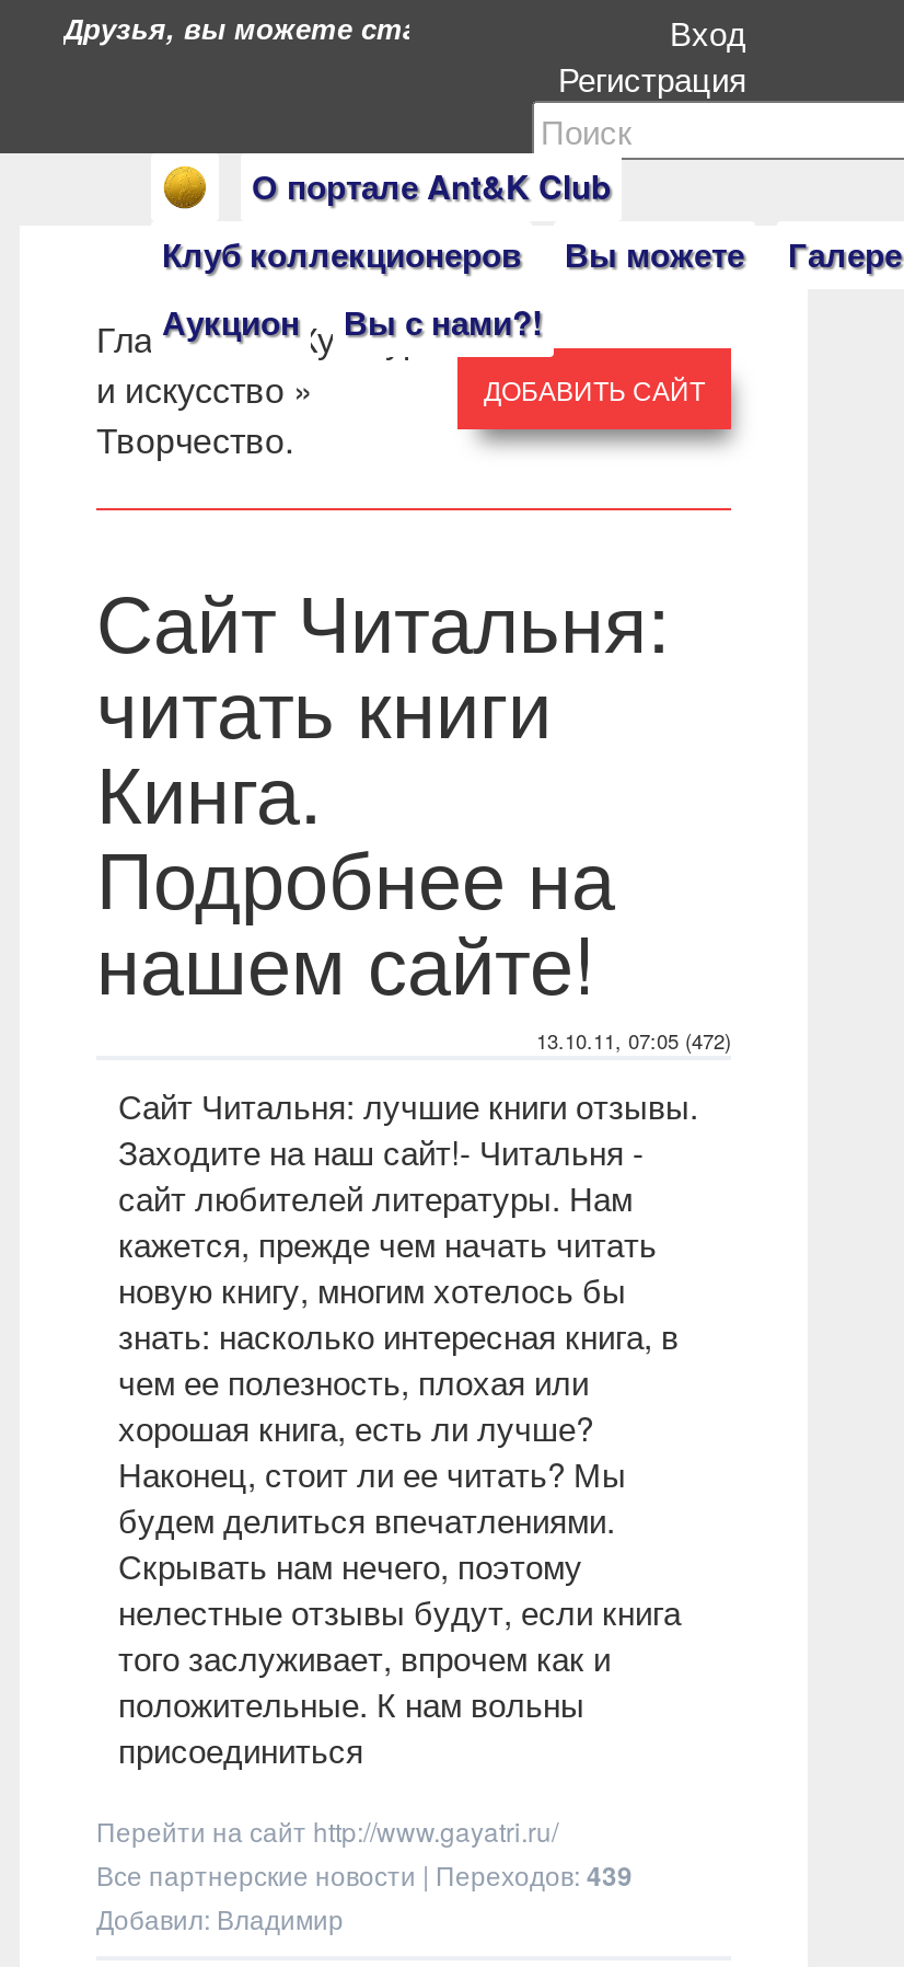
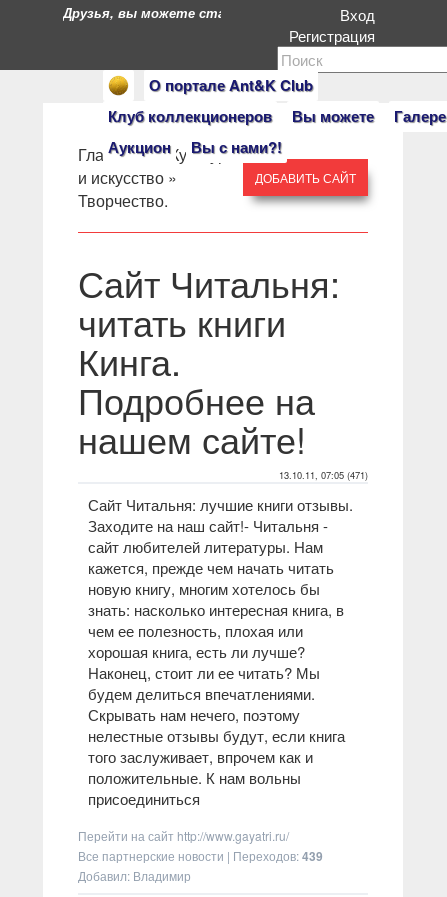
- 13.10.11, 07:05 (472)
+ 13.10.11, 07:05 (471)
